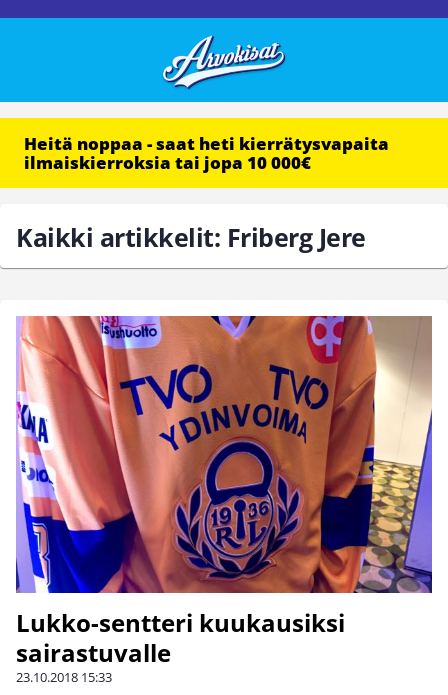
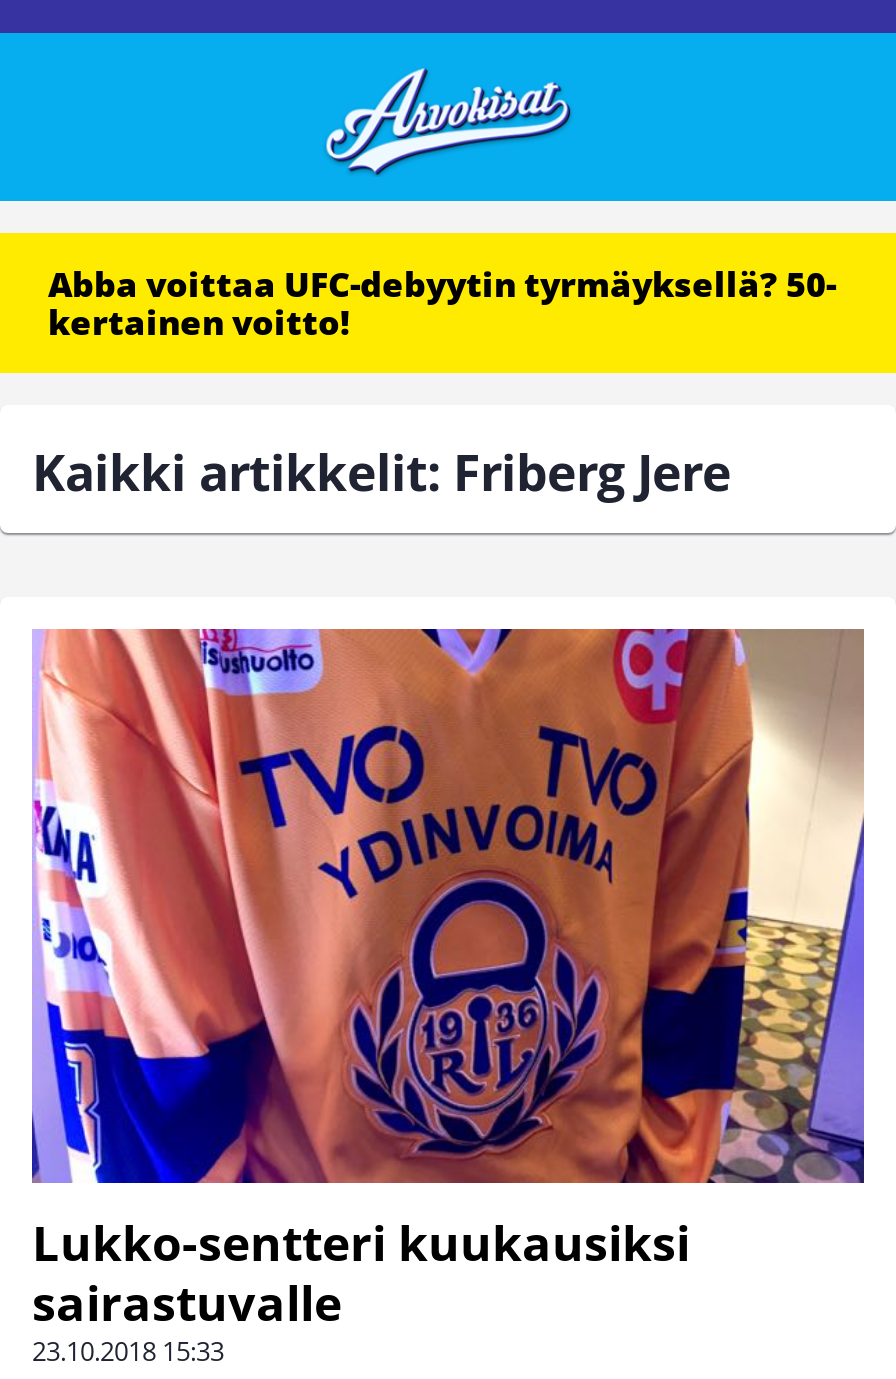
- Heitä noppaa - saat heti kierrätysvapaita
- ilmaiskierroksia tai jopa 10 000€
+ Abba voittaa UFC-debyytin tyrmäyksellä? 50-
+ kertainen voitto!
